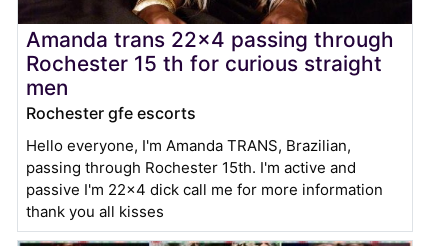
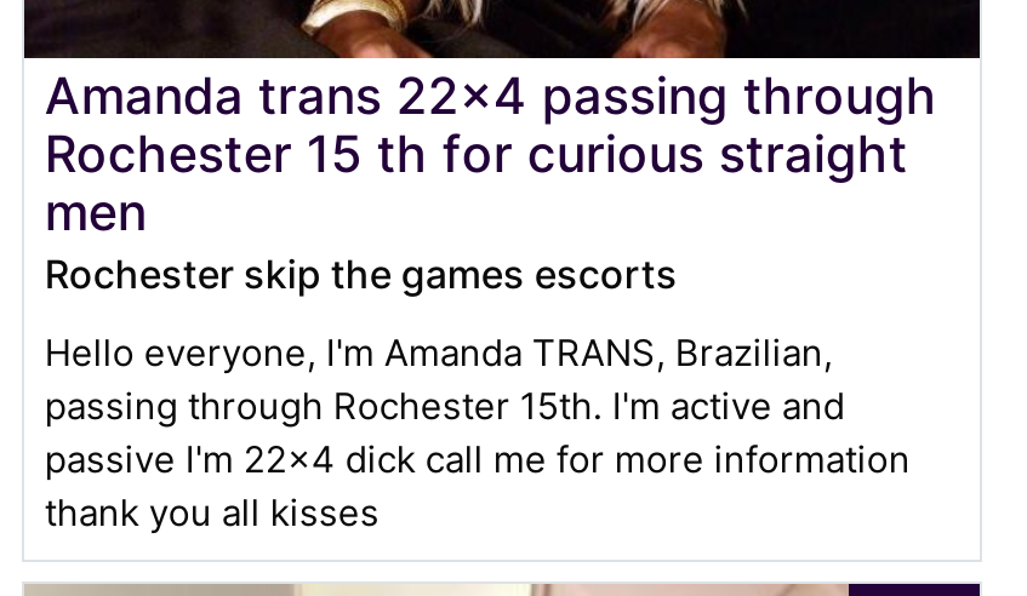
- Rochester gfe escorts
+ Rochester skip the games escorts
